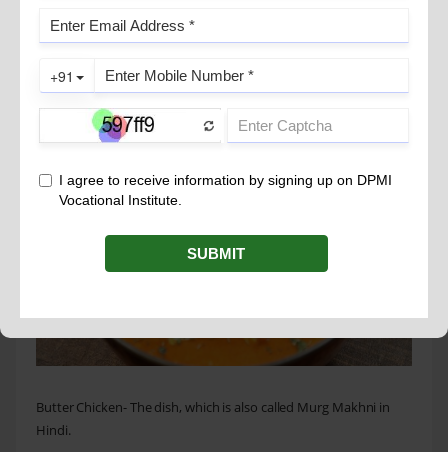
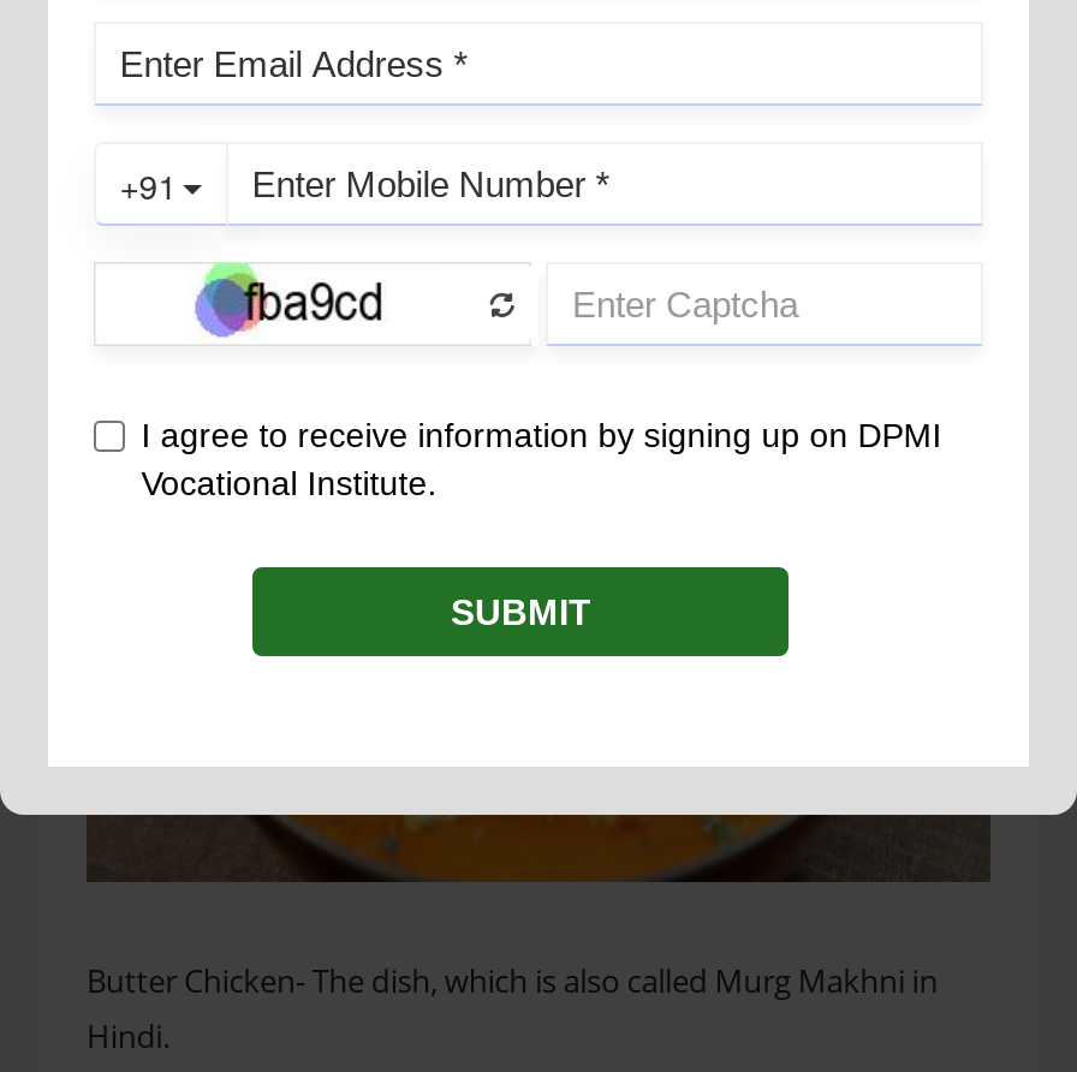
- [image]
+ [image]
